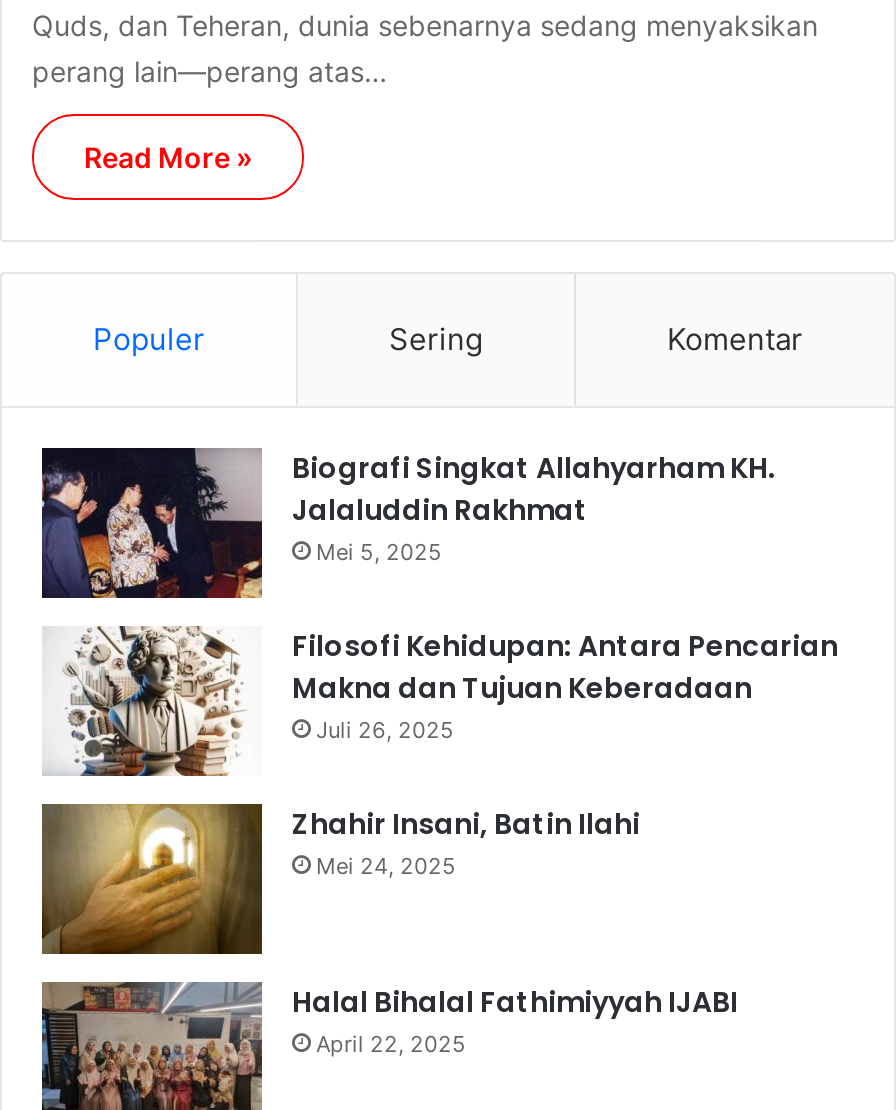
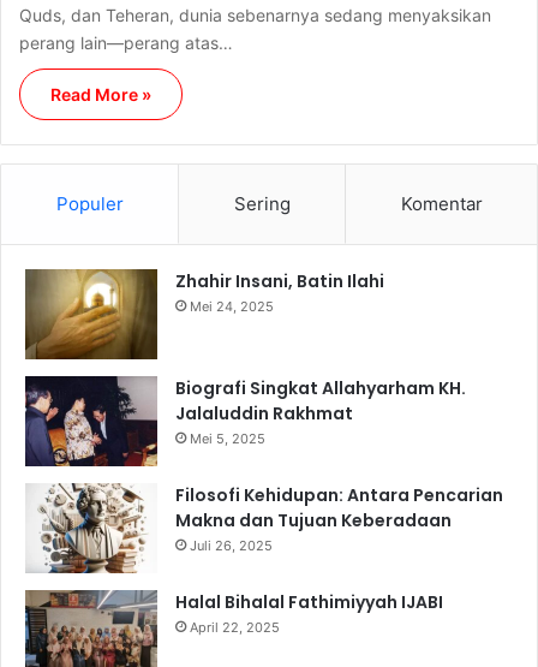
moved down: [image] | Biografi Singkat Allahyarham KH. | Jalaluddin Rakhmat | Mei 5, 2025 | Filosofi Kehidupan: Antara Pencarian | Makna dan Tujuan Keberadaan | Juli 26, 2025

moved up: [image] | Zhahir Insani, Batin Ilahi | Mei 24, 2025
